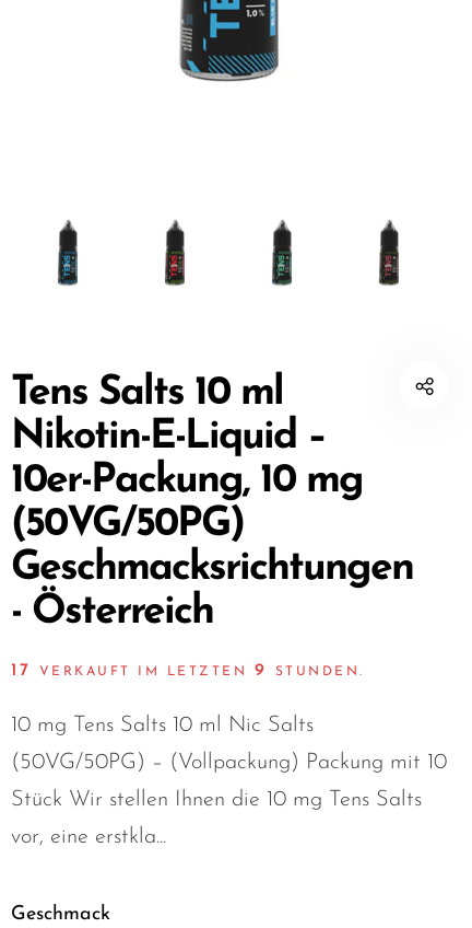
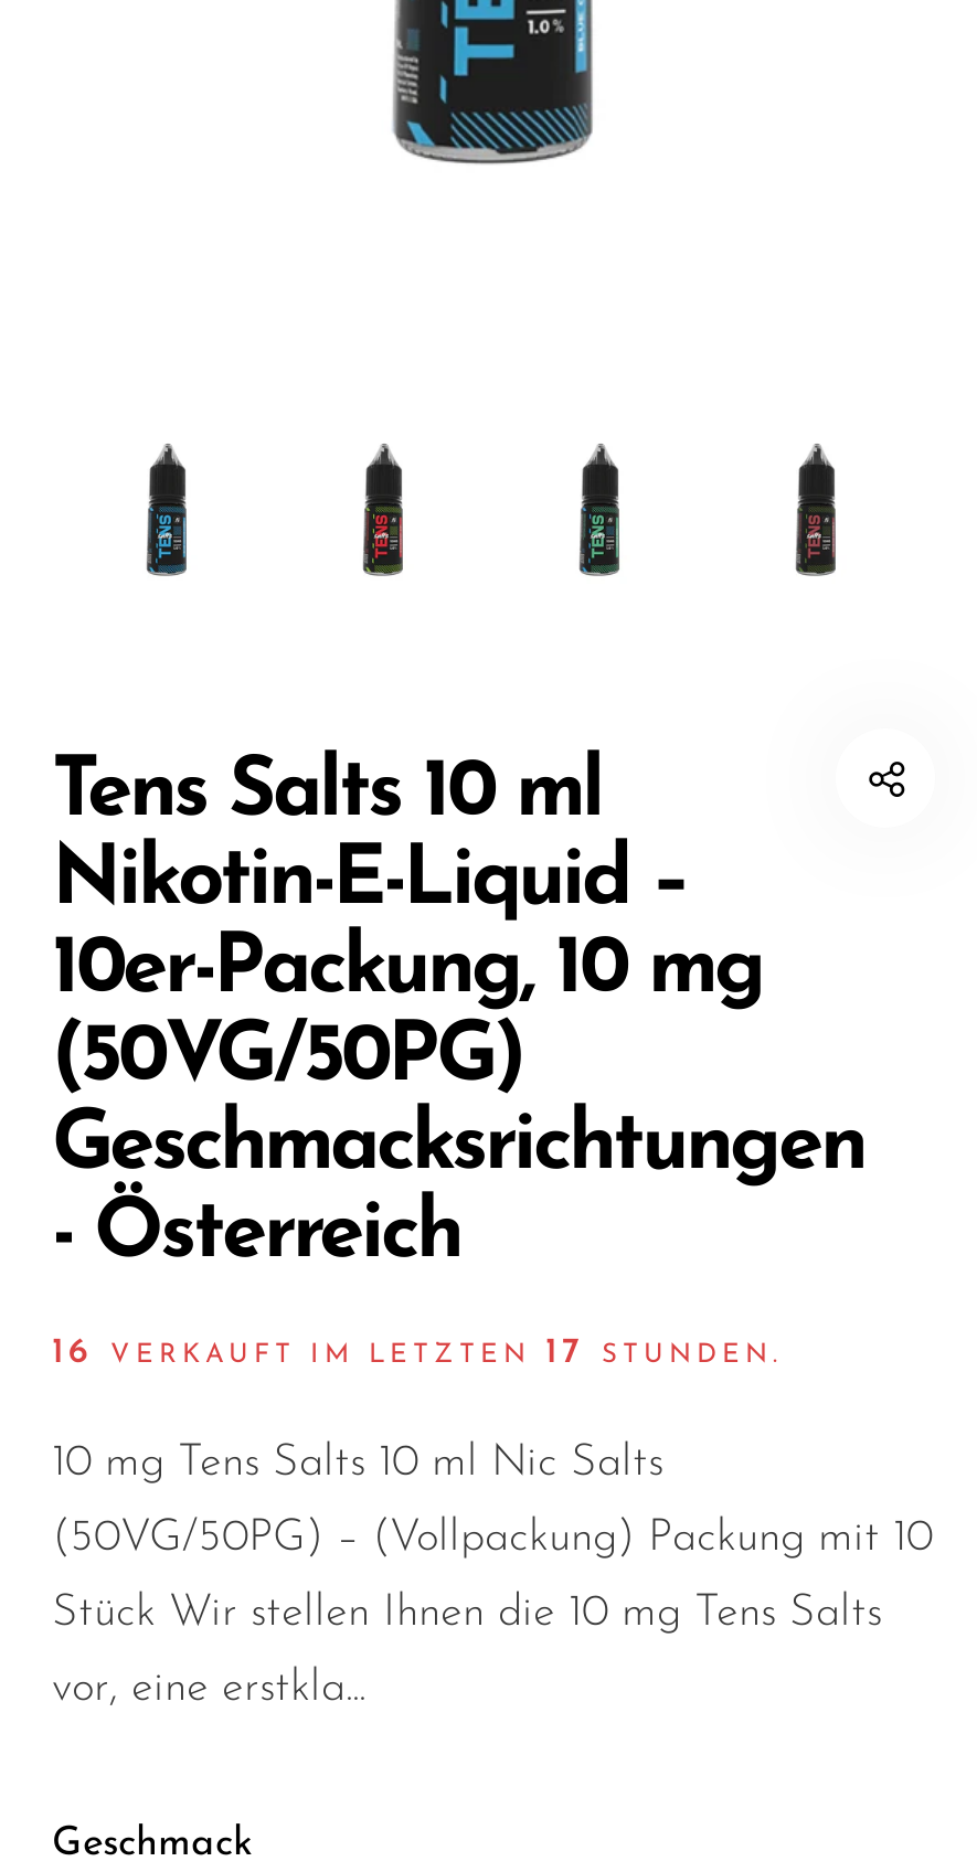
- 17 VERKAUFT IM LETZTEN 9 STUNDEN.
+ 16 VERKAUFT IM LETZTEN 17 STUNDEN.
